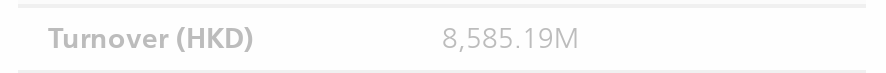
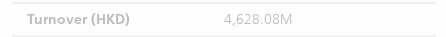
- 8,585.19M
+ 4,628.08M
